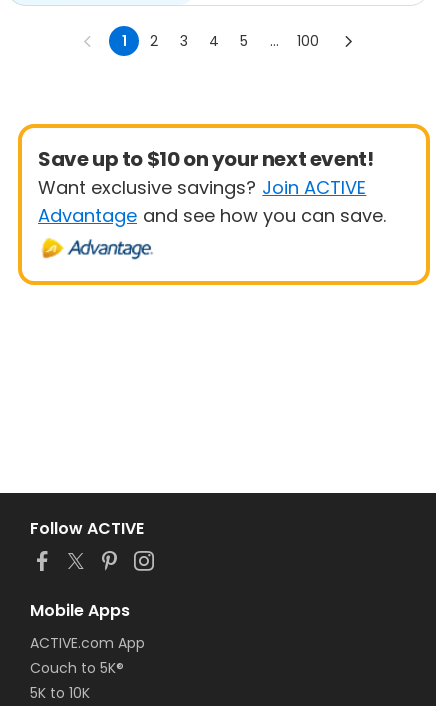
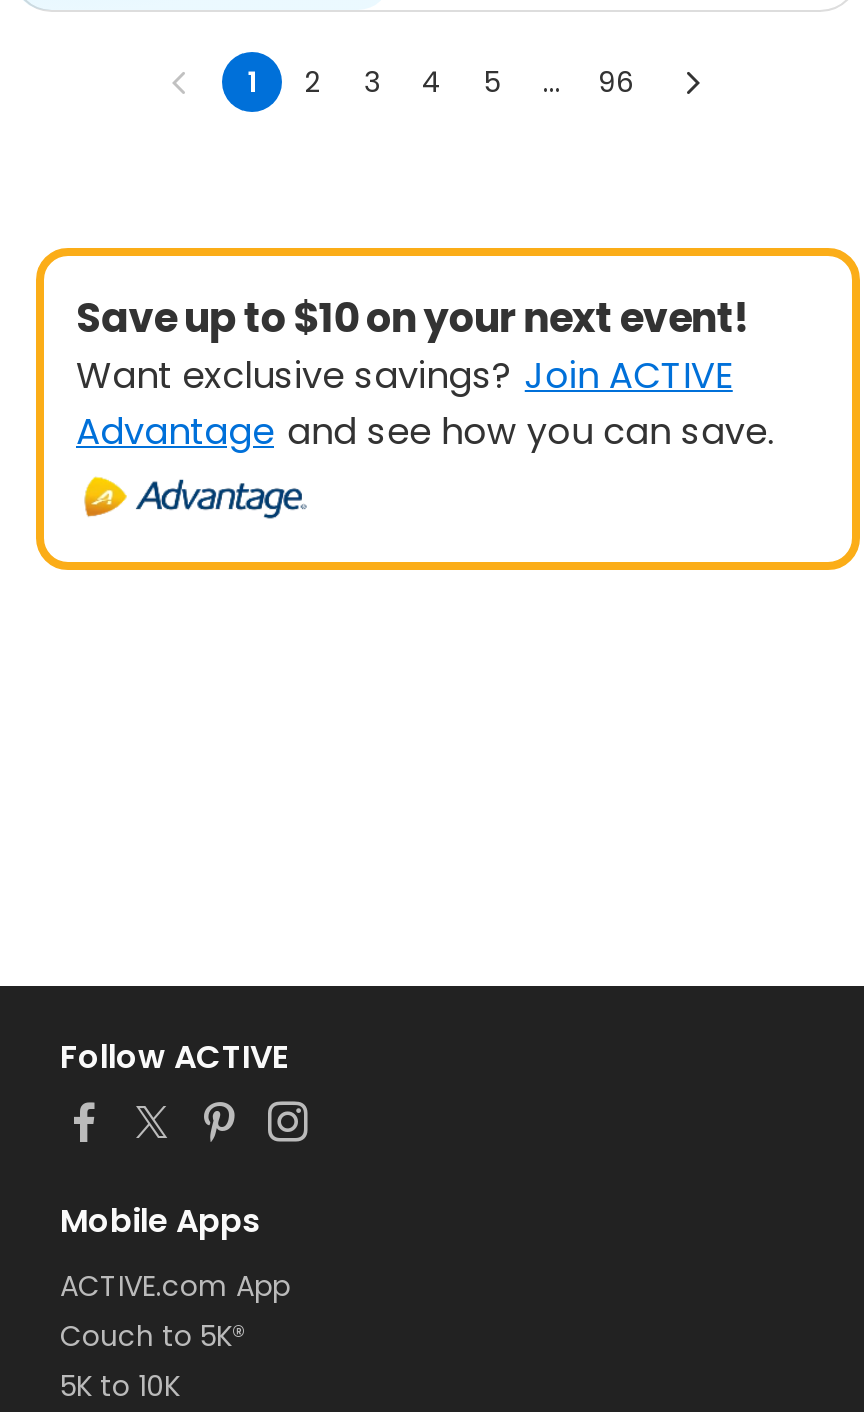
- 100
+ 96
